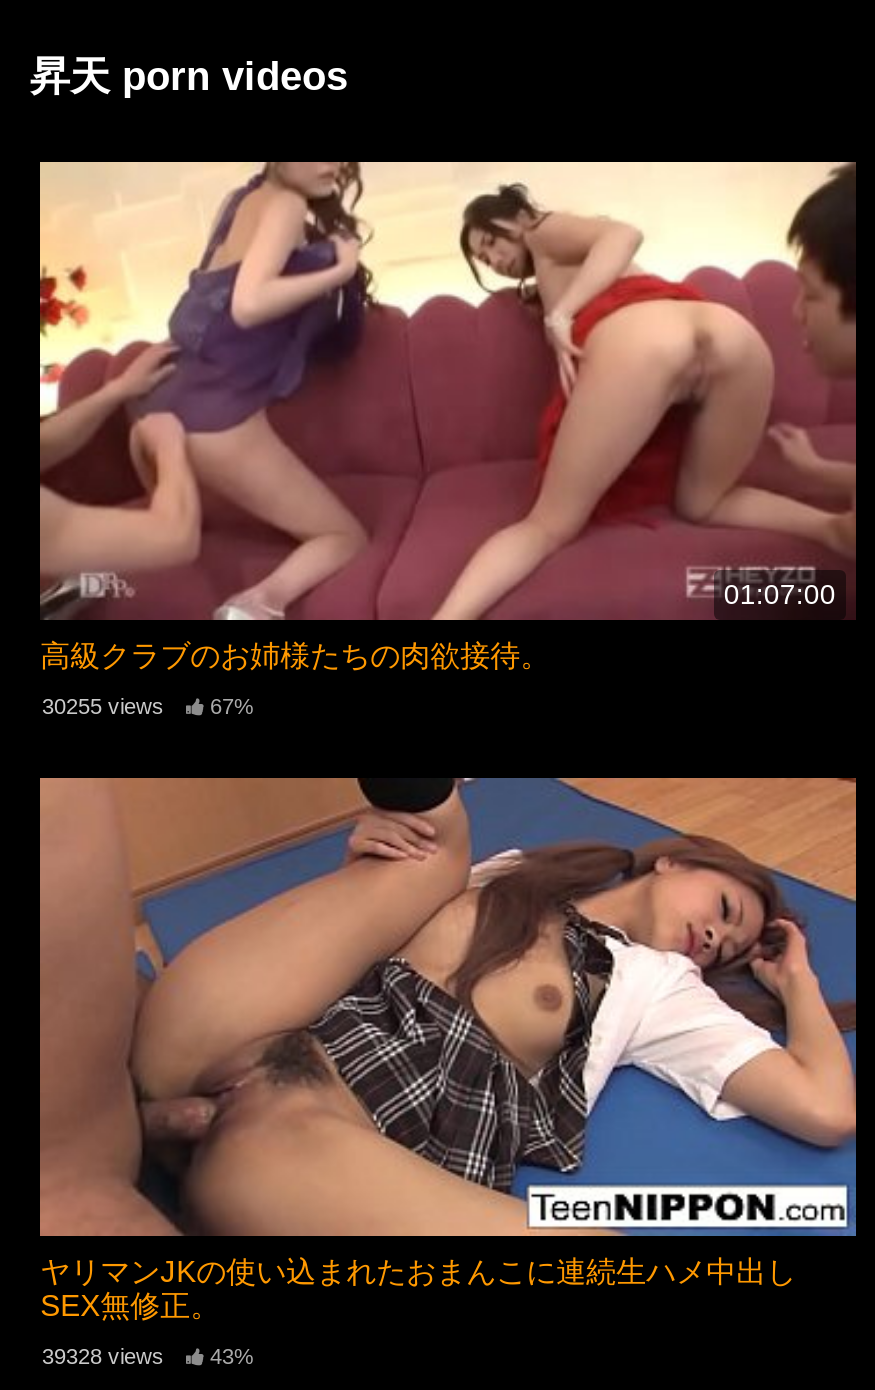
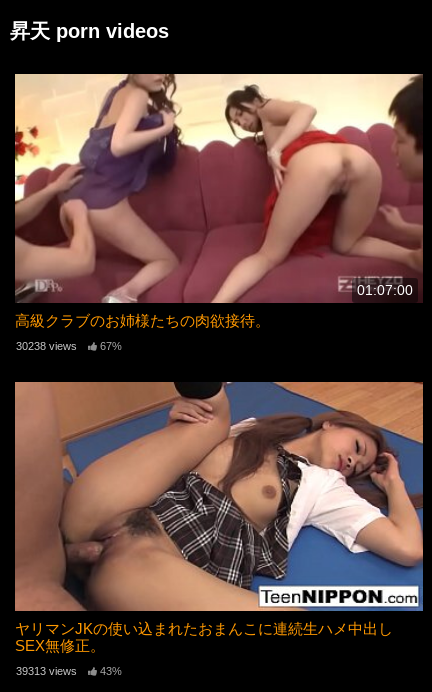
- 30255 views 67%
+ 30238 views 67%

- 39328 views 43%
+ 39313 views 43%
